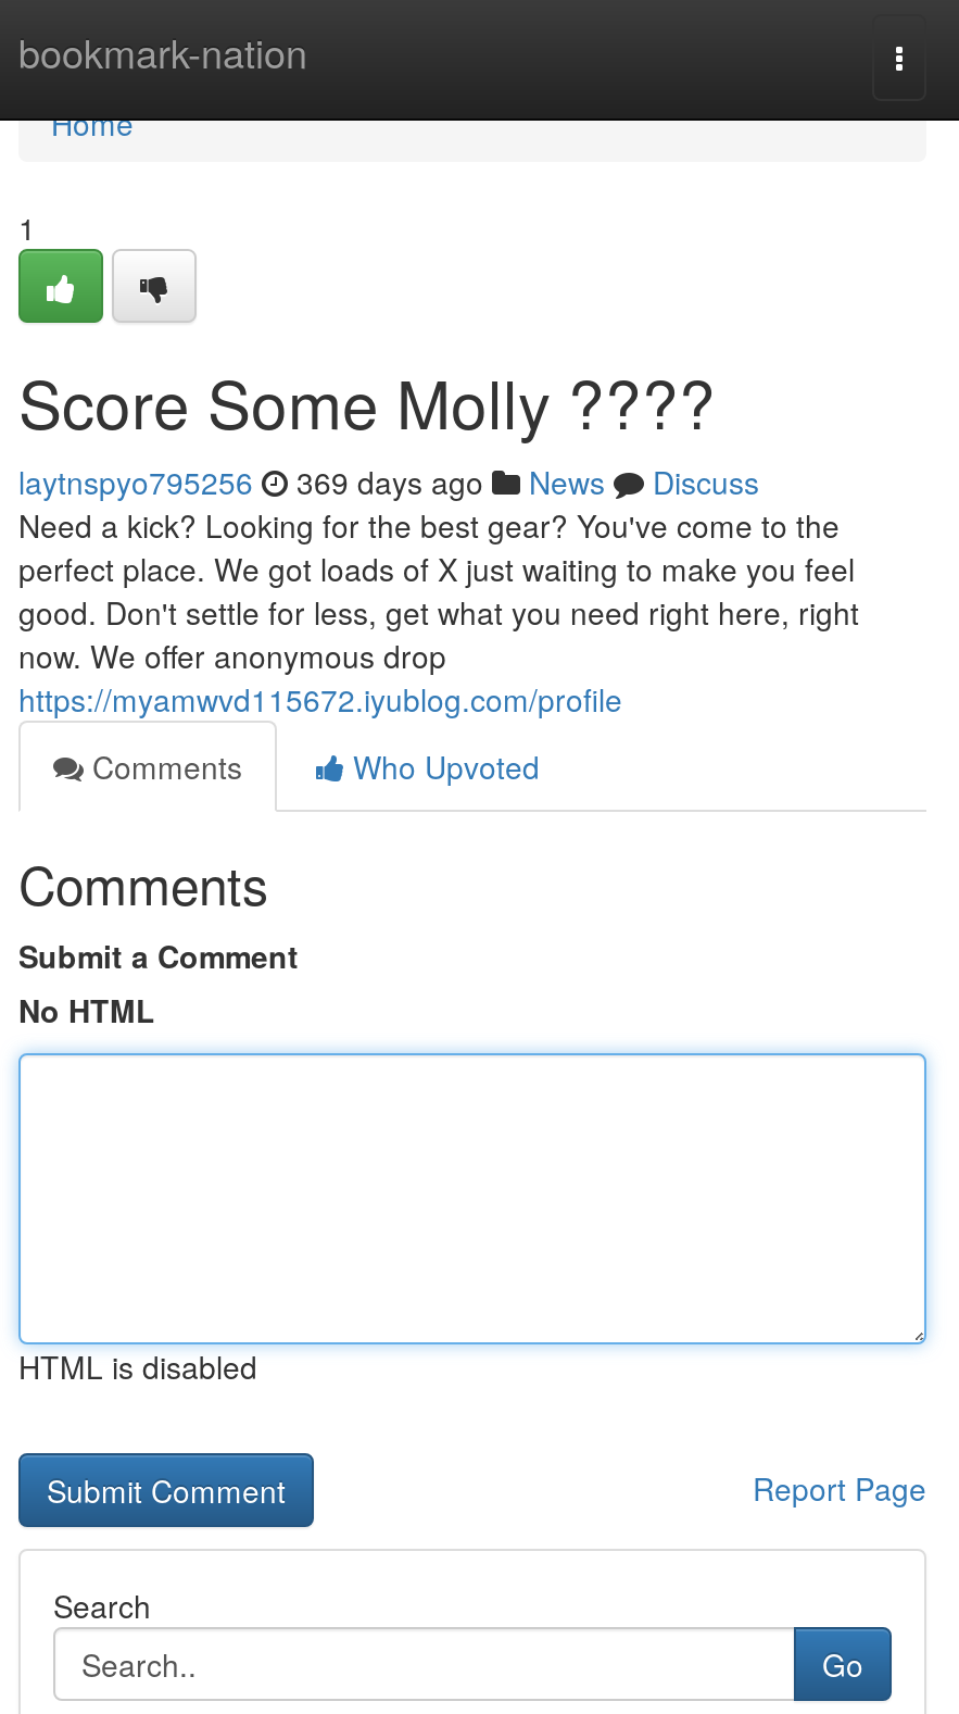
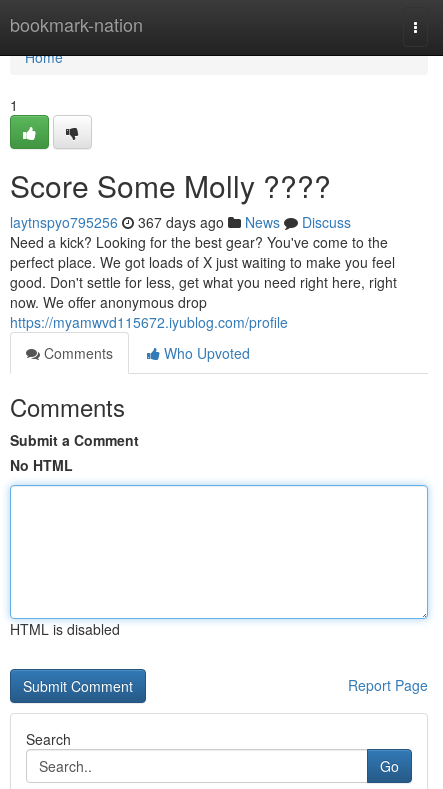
- laytnspyo795256 369 days ago News Discuss
+ laytnspyo795256 367 days ago News Discuss
